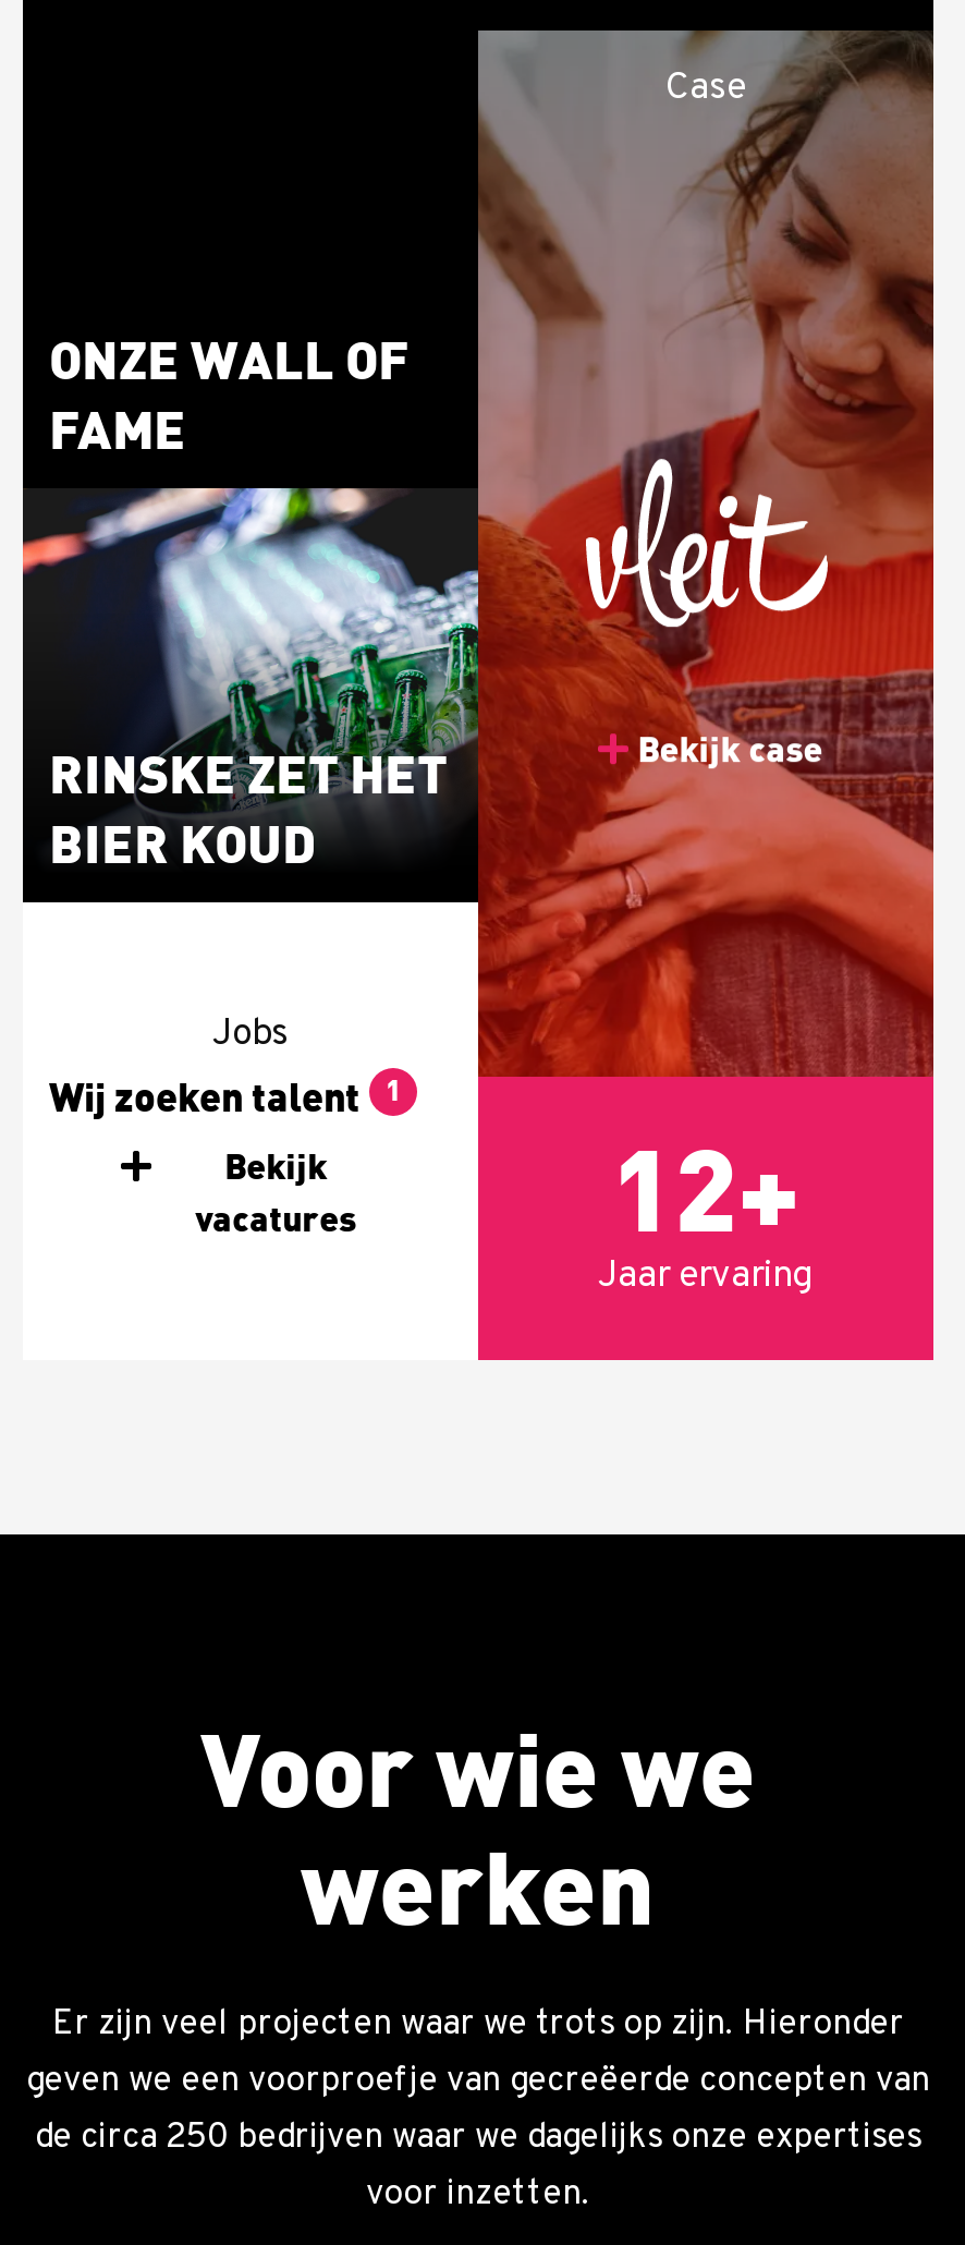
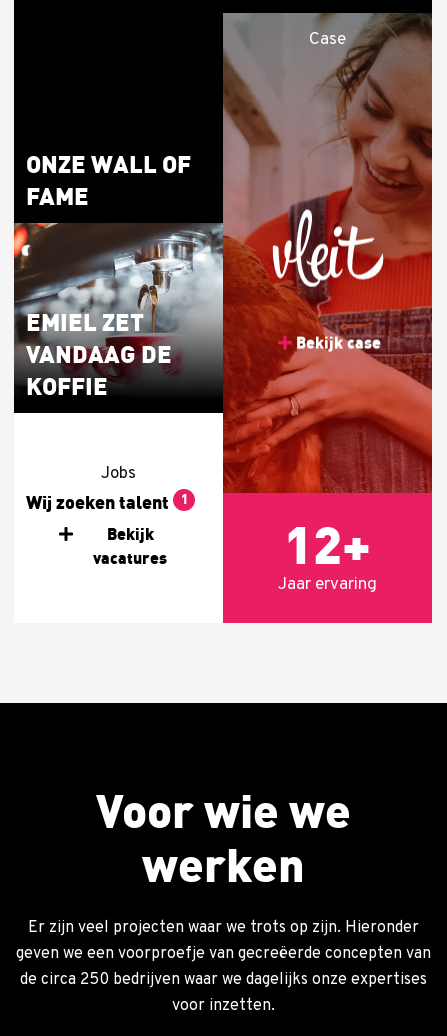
- [image]
- RINSKE ZET HET
- BIER KOUD
+ [image]
+ EMIEL ZET
+ VANDAAG DE
+ KOFFIE
